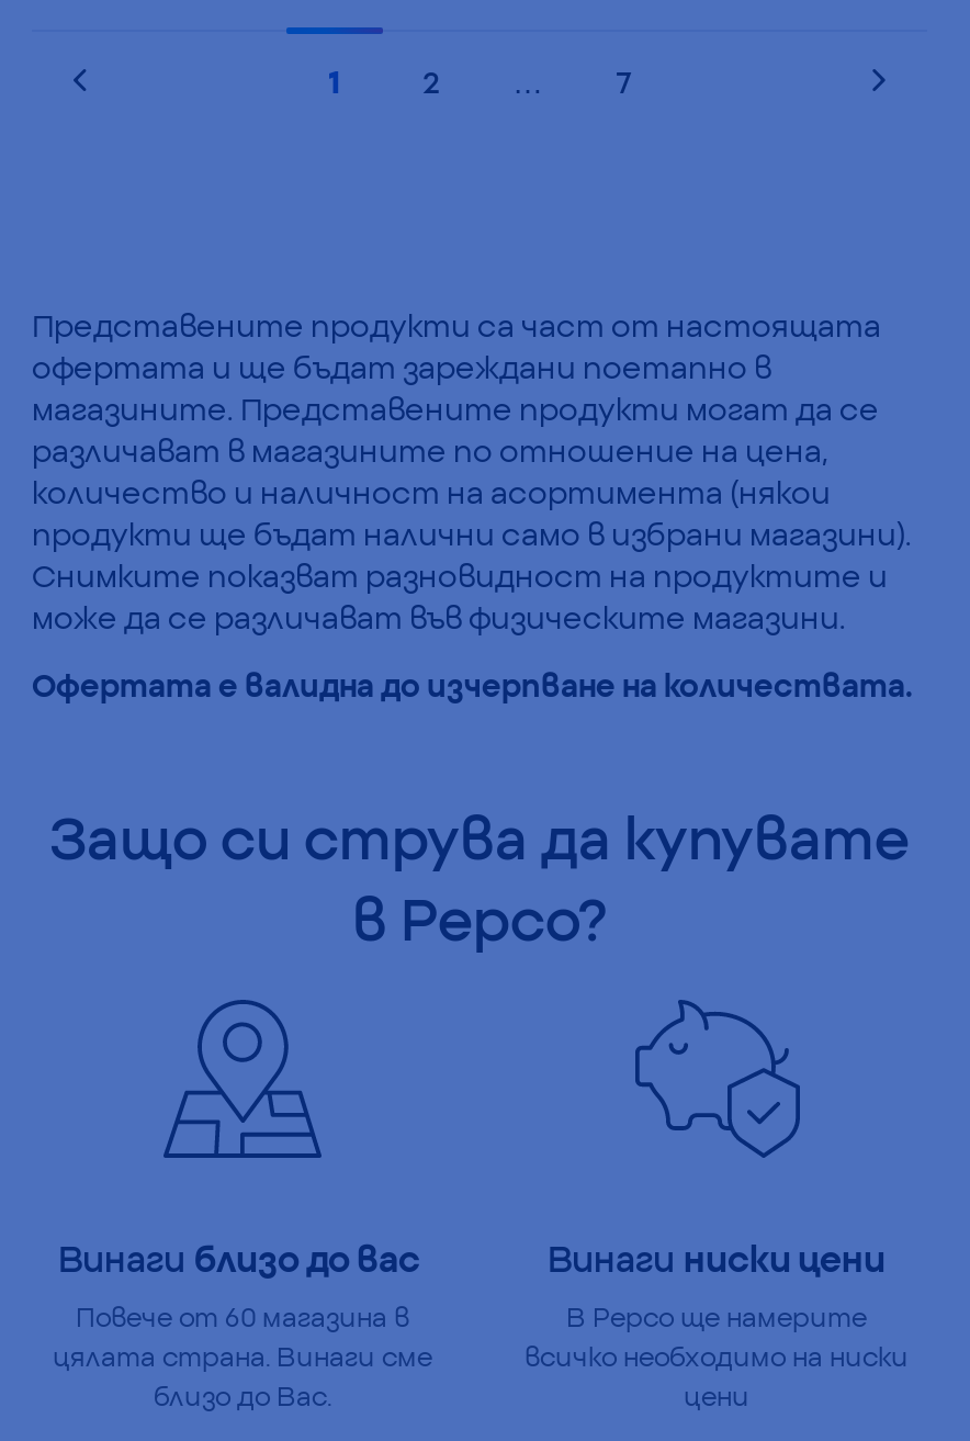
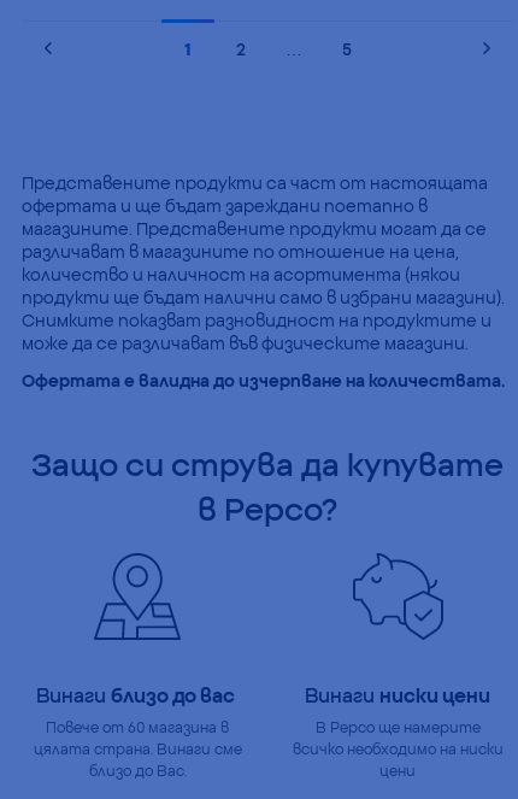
- 7
+ 5
